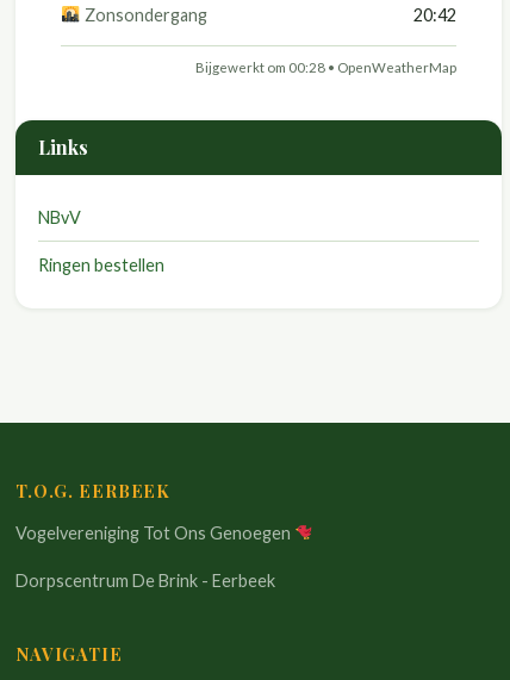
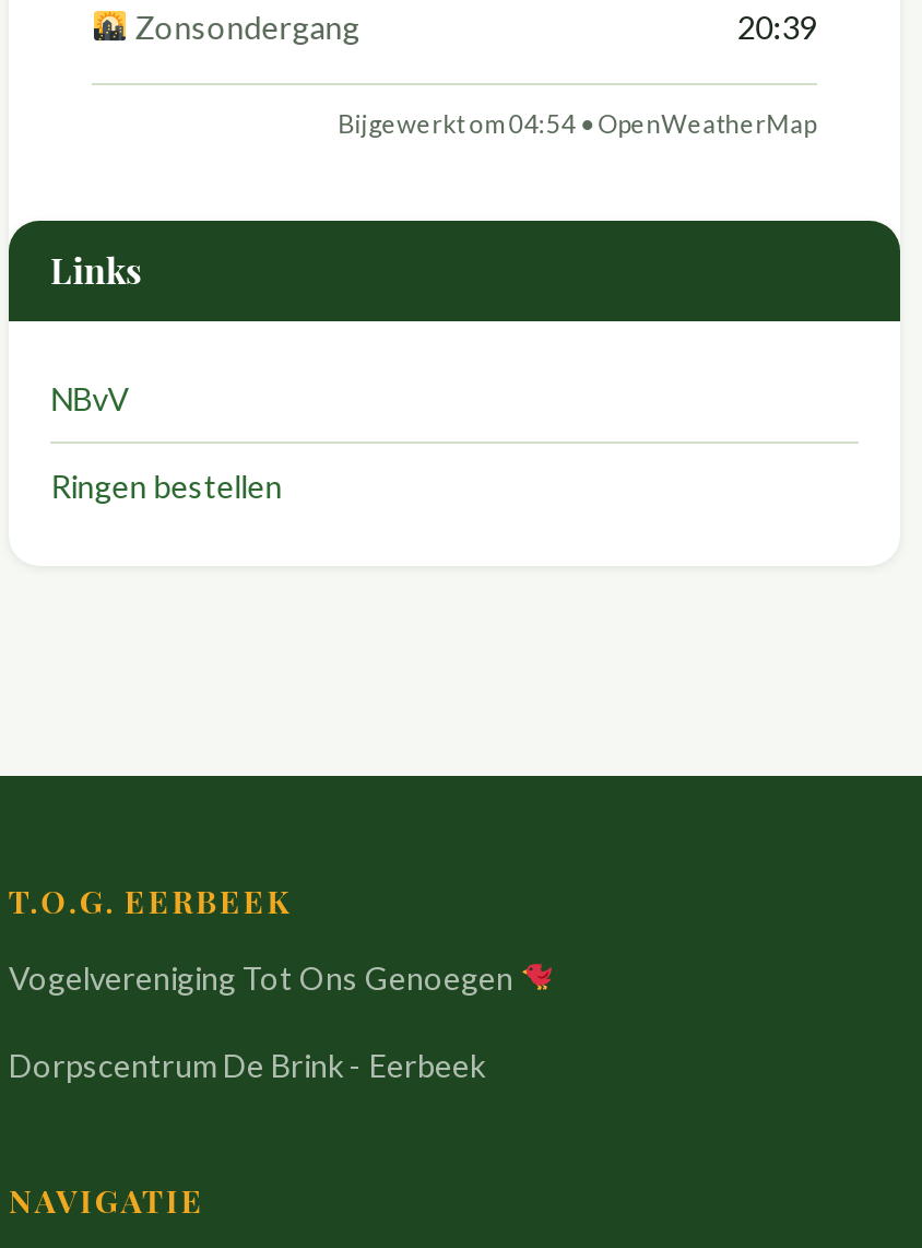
- 20:42
+ 20:39

- Bijgewerkt om 00:28 • OpenWeatherMap
+ Bijgewerkt om 04:54 • OpenWeatherMap
